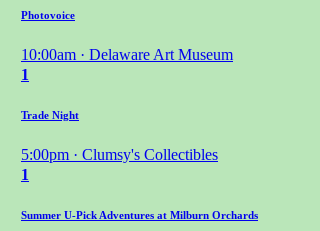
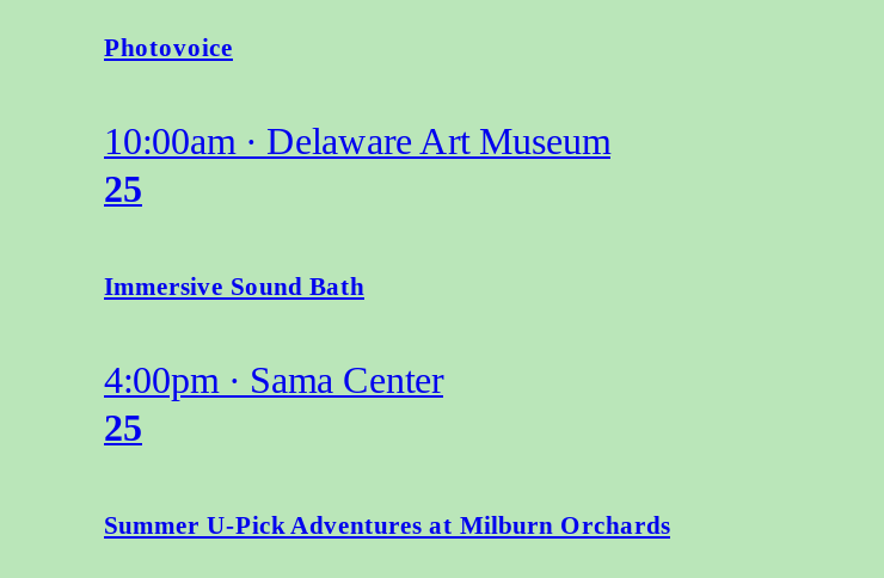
- 1
+ 25

- Trade Night
+ Immersive Sound Bath

- 5:00pm · Clumsy's Collectibles
- 1
+ 4:00pm · Sama Center
+ 25
